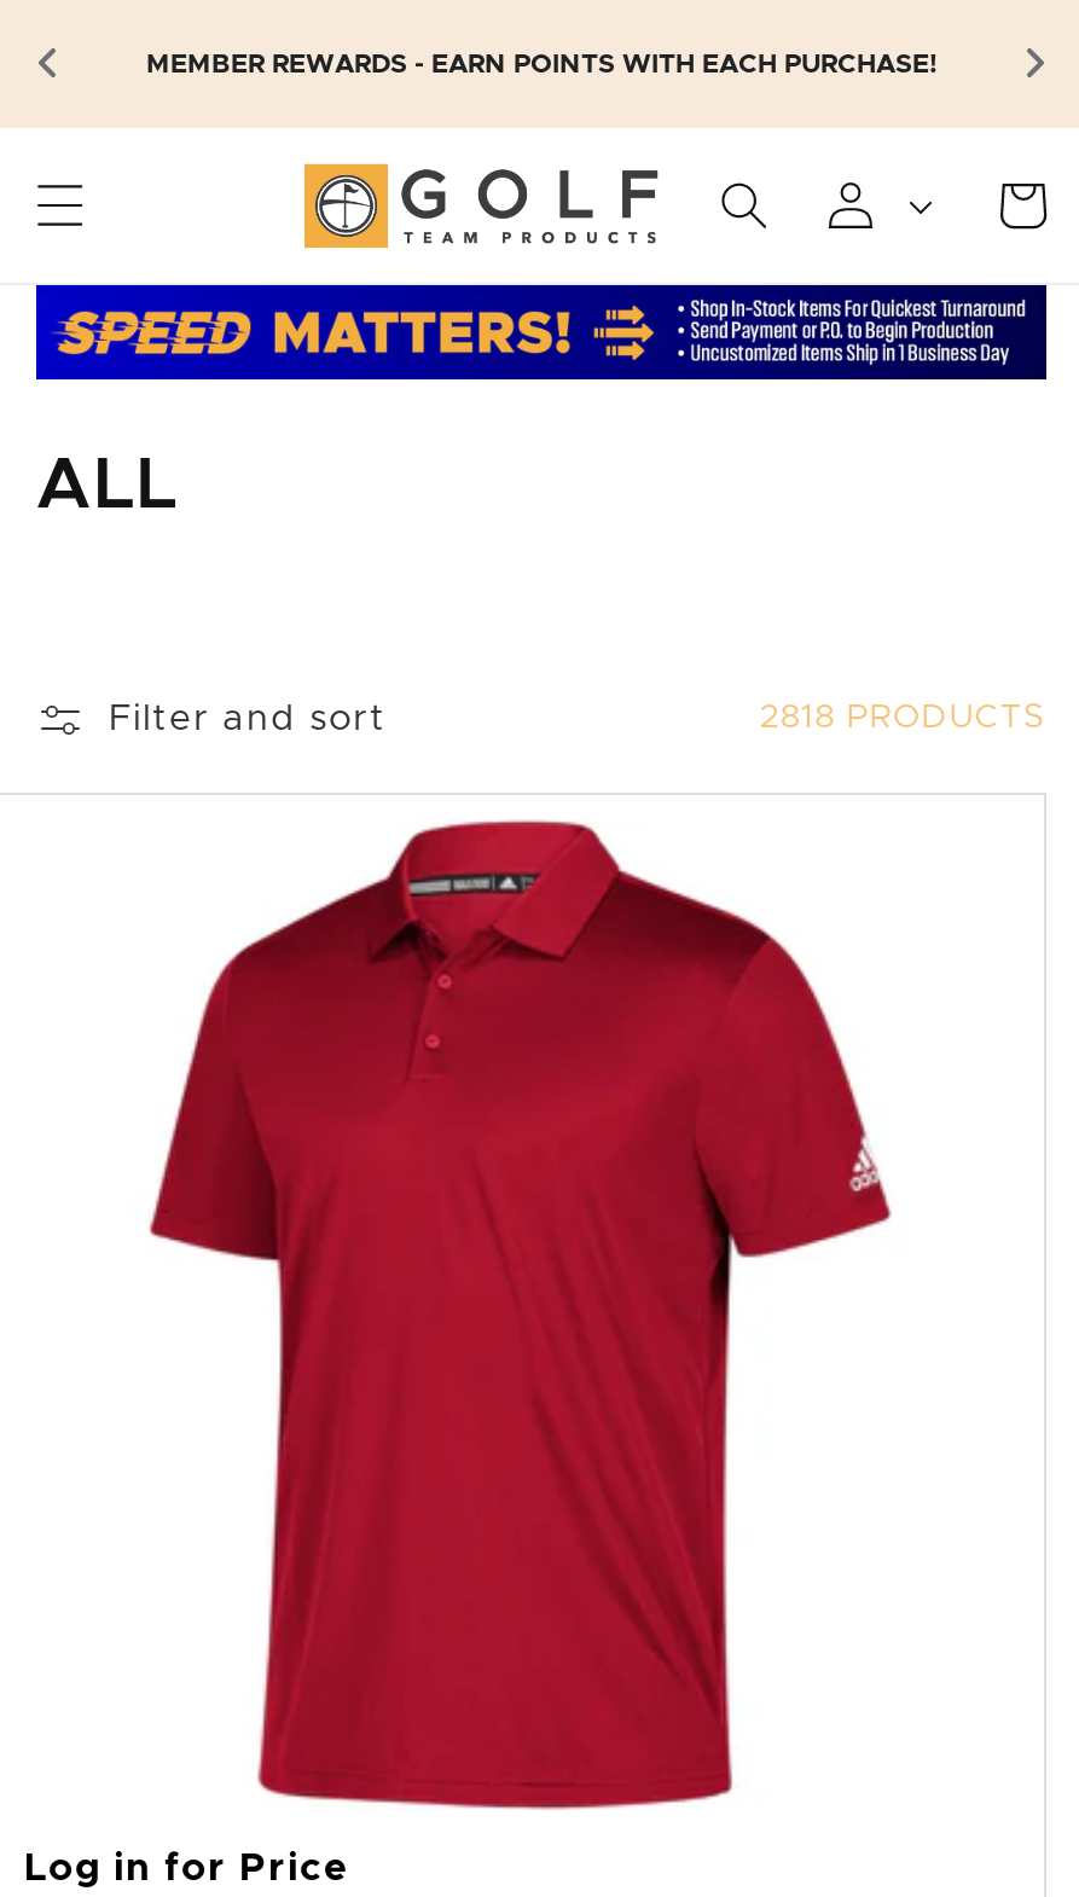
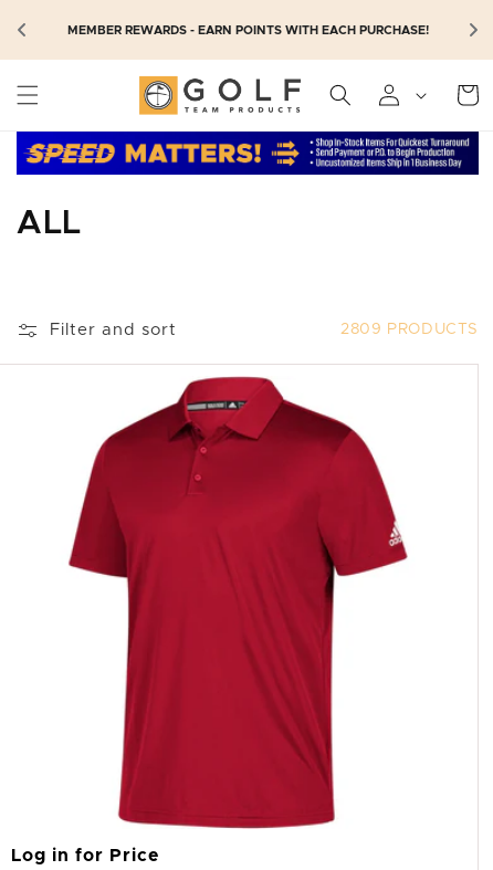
- 2818 PRODUCTS
+ 2809 PRODUCTS
